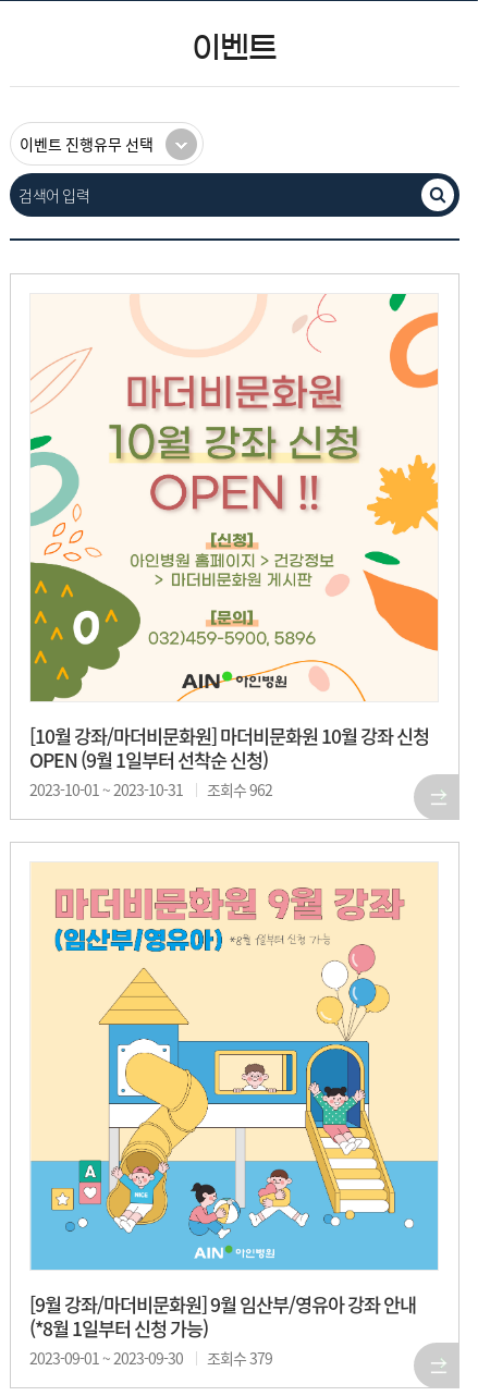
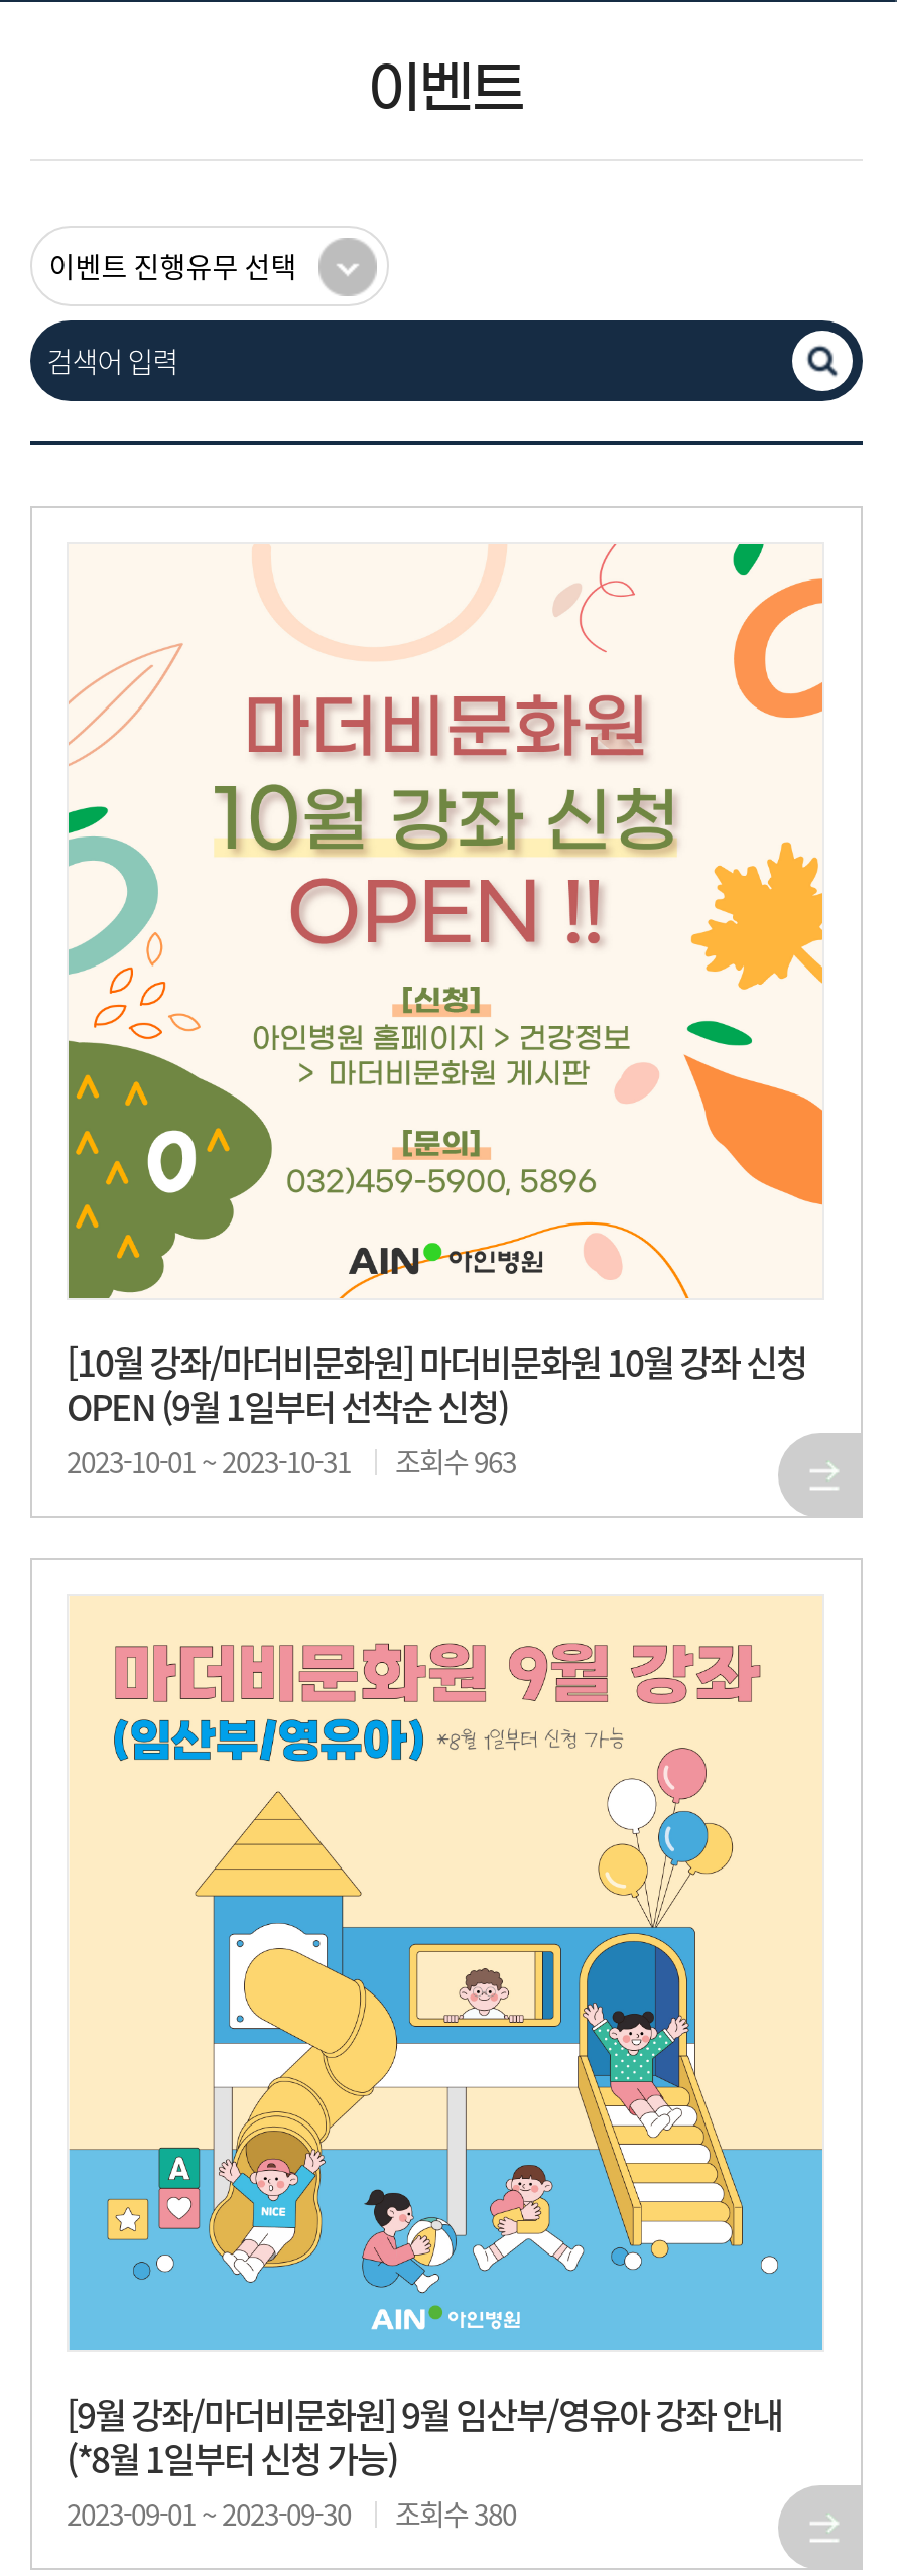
- 2023-10-01 ~ 2023-10-31 조회수 962
+ 2023-10-01 ~ 2023-10-31 조회수 963

- 2023-09-01 ~ 2023-09-30 조회수 379
+ 2023-09-01 ~ 2023-09-30 조회수 380
